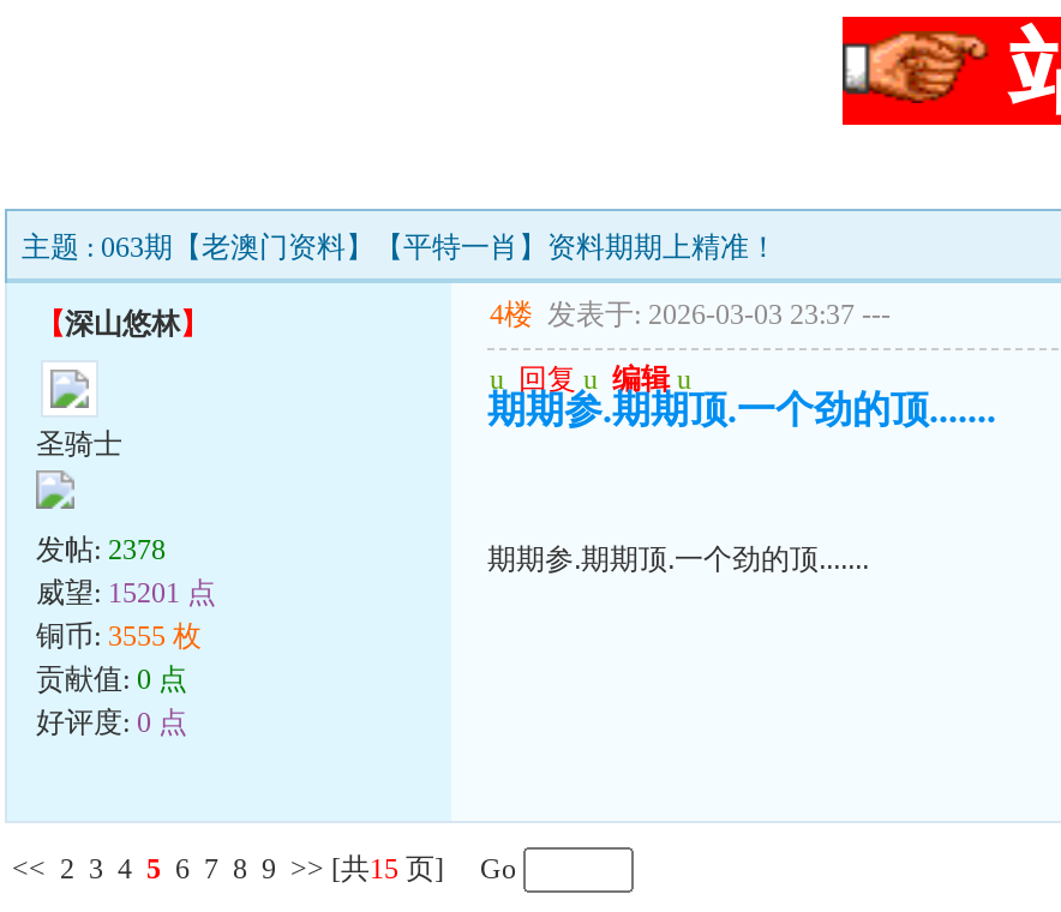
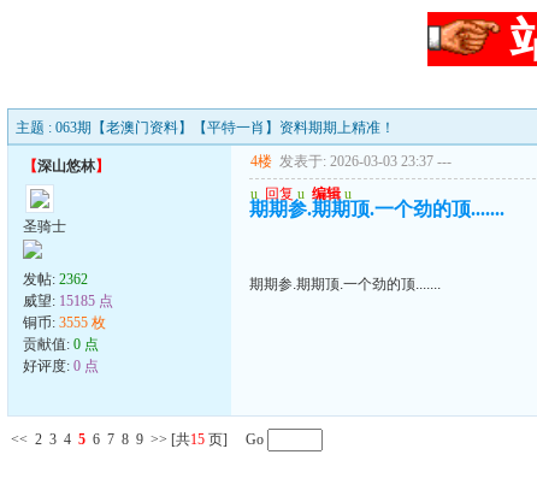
- 发帖: 2378
+ 发帖: 2362

- 威望: 15201 点
+ 威望: 15185 点
